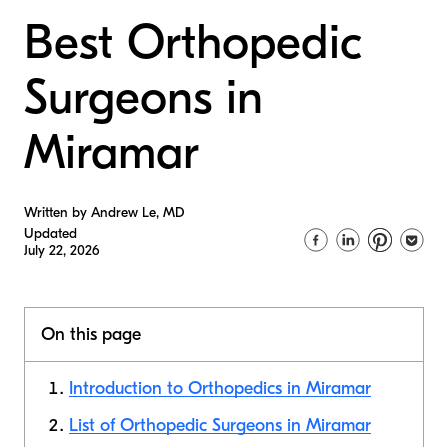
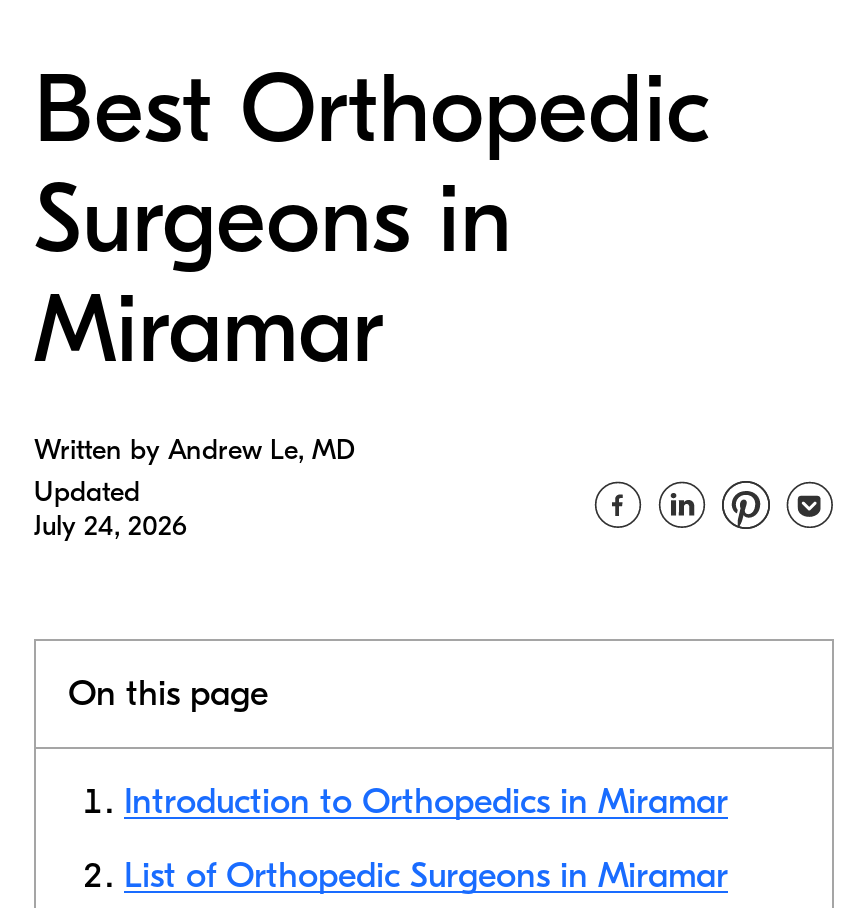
- July 22, 2026
+ July 24, 2026
